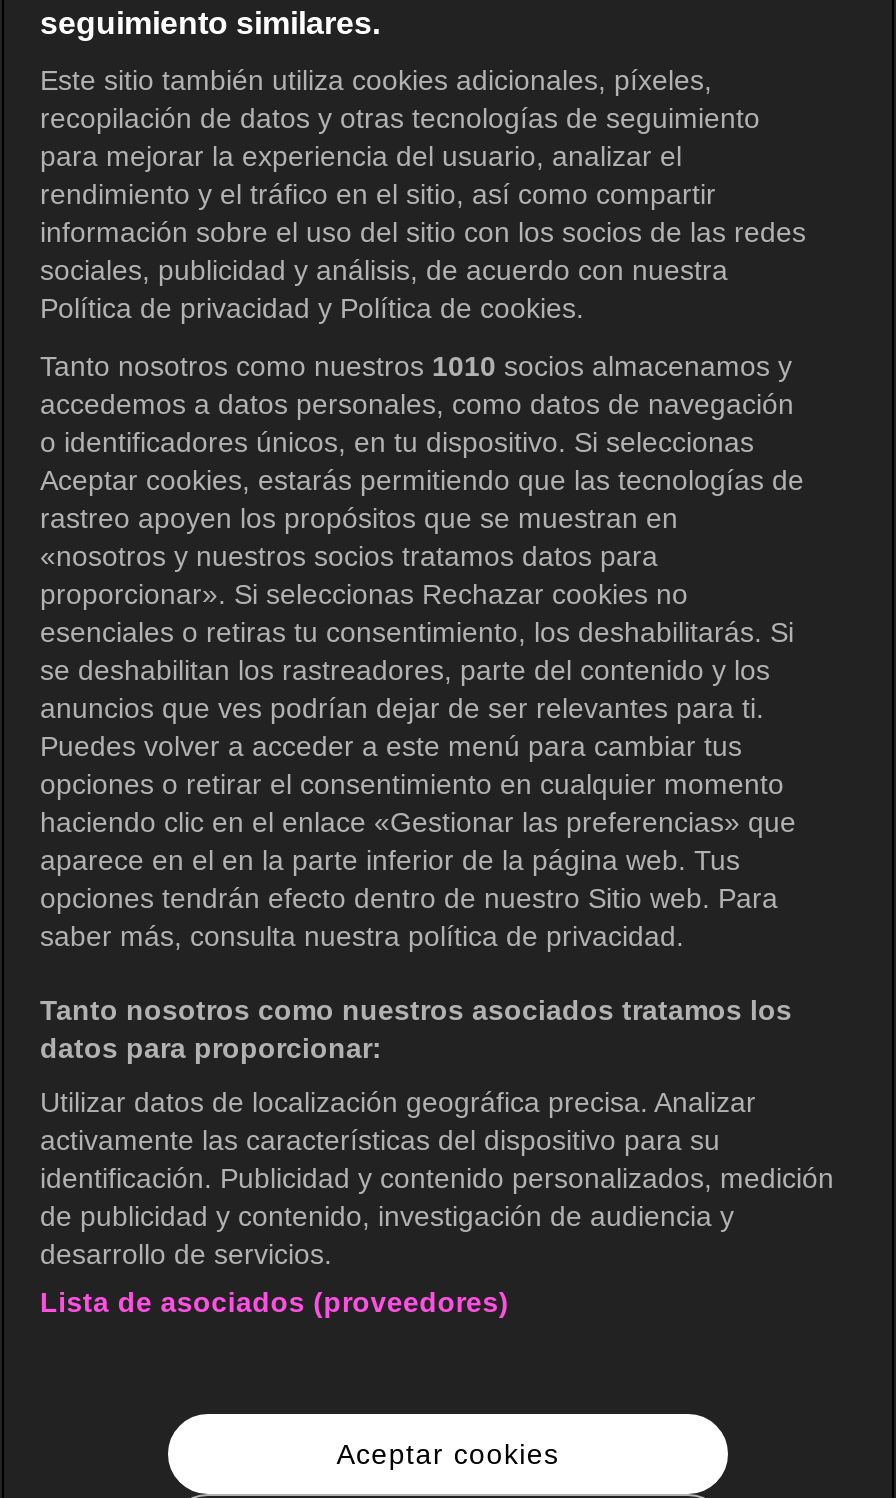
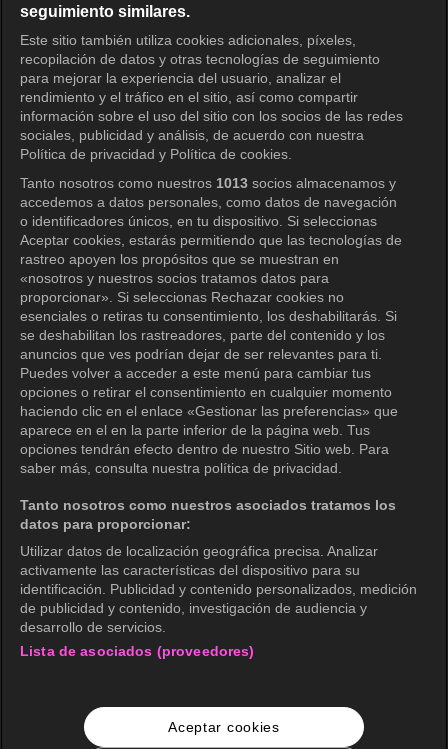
- Tanto nosotros como nuestros 1010 socios almacenamos y
+ Tanto nosotros como nuestros 1013 socios almacenamos y
